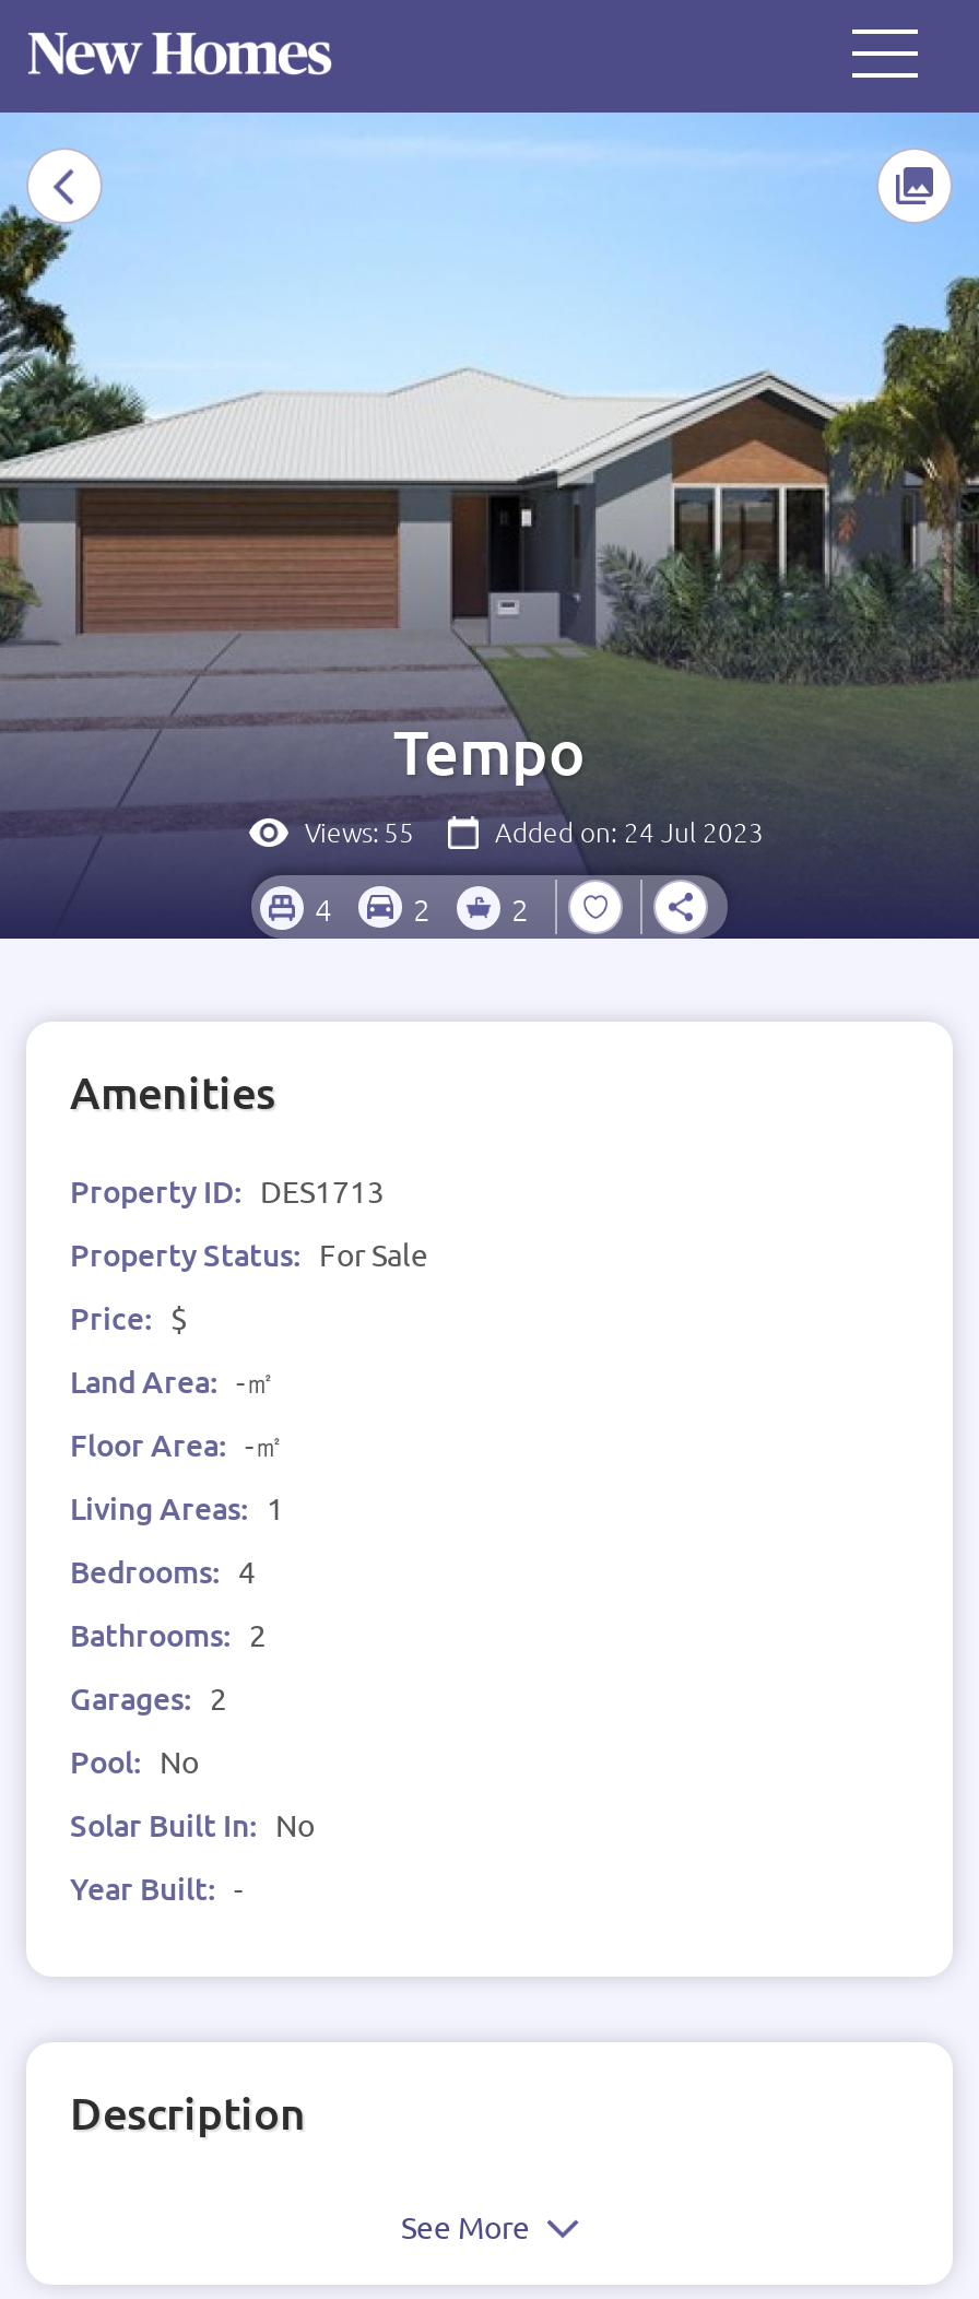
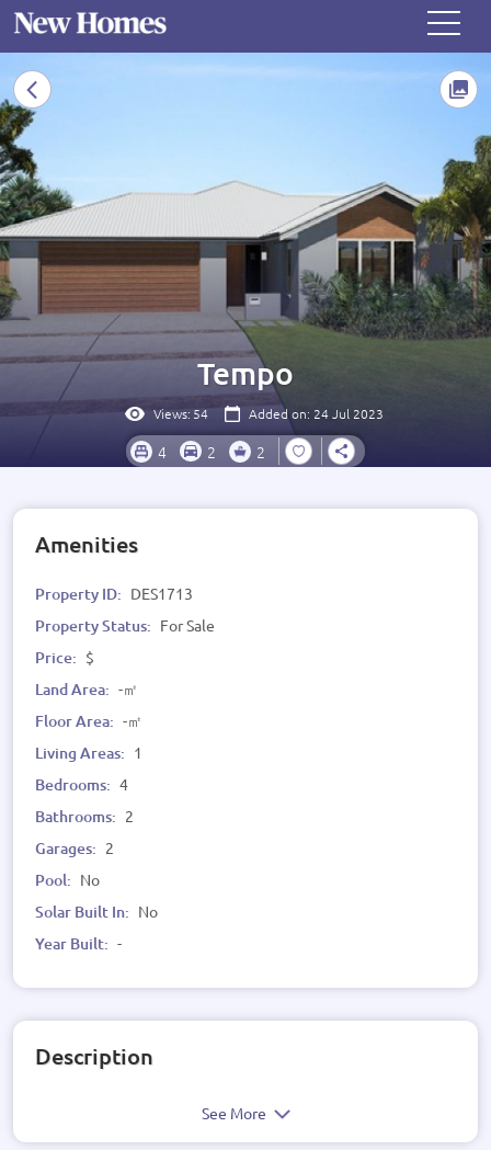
- Views: 55
+ Views: 54
